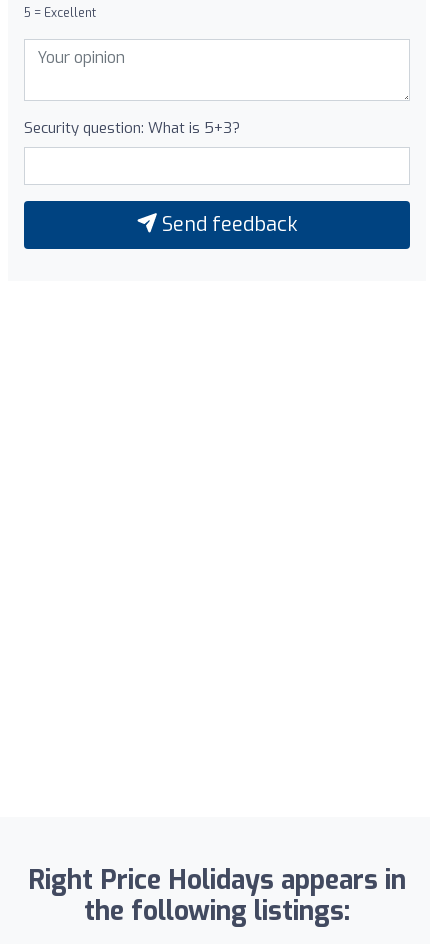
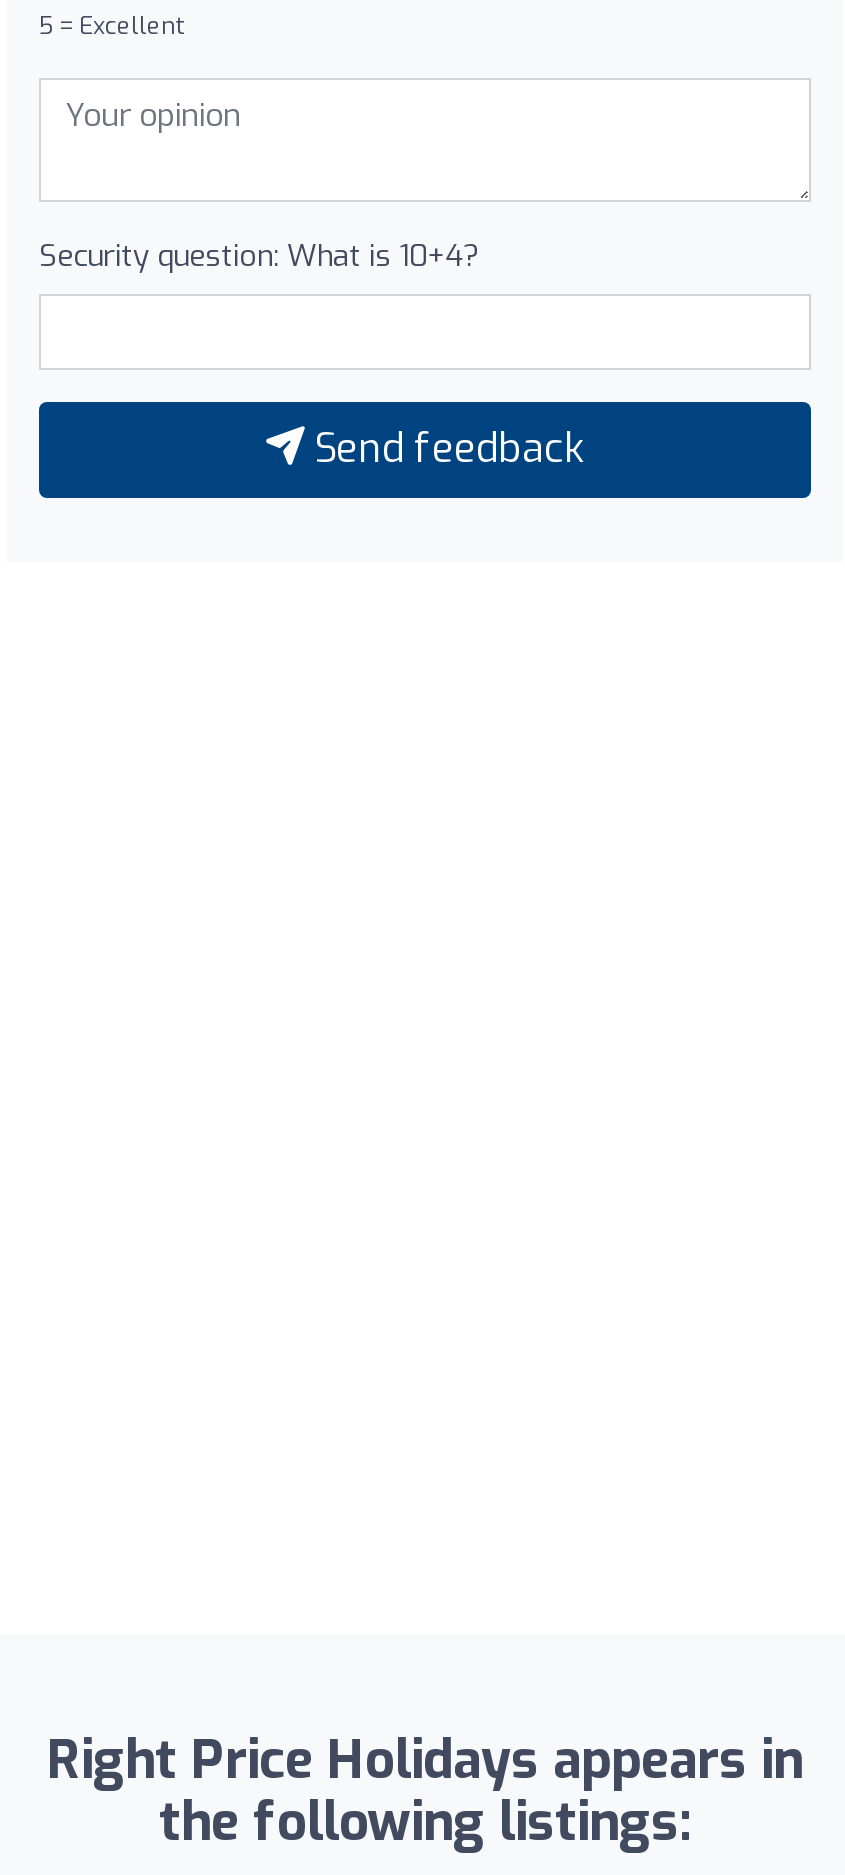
- Security question: What is 5+3?
+ Security question: What is 10+4?
